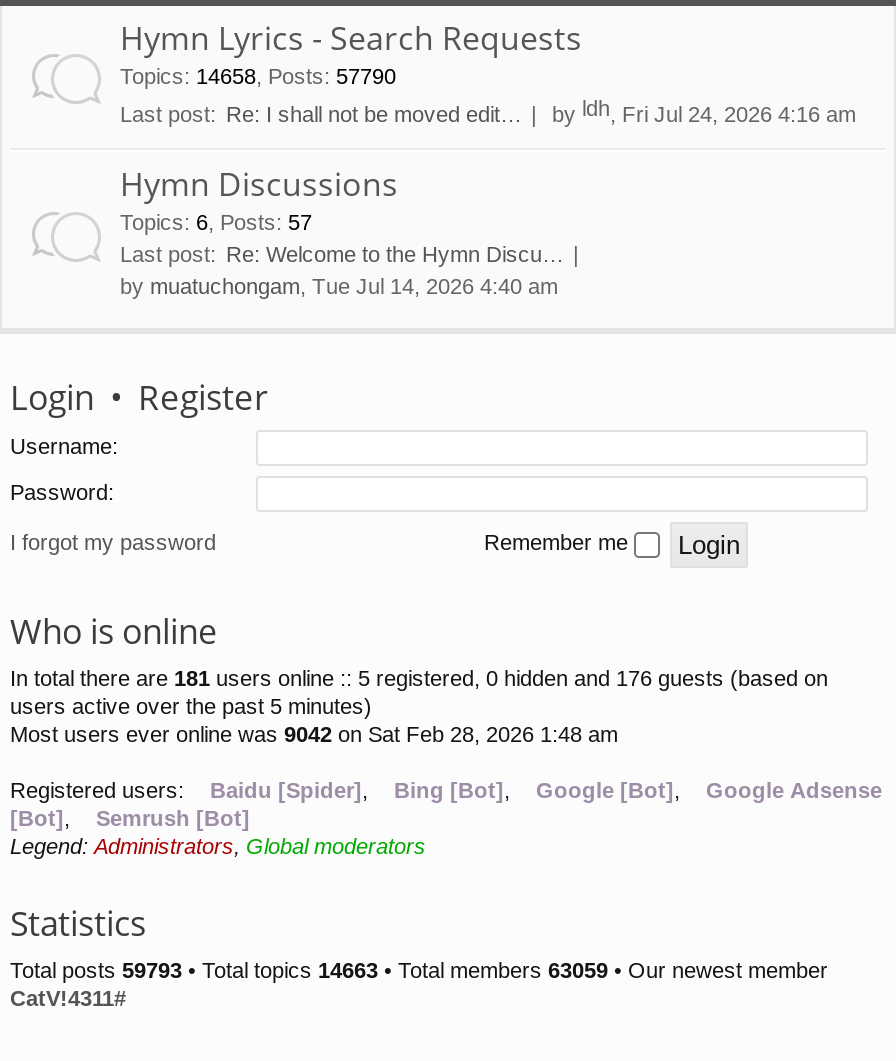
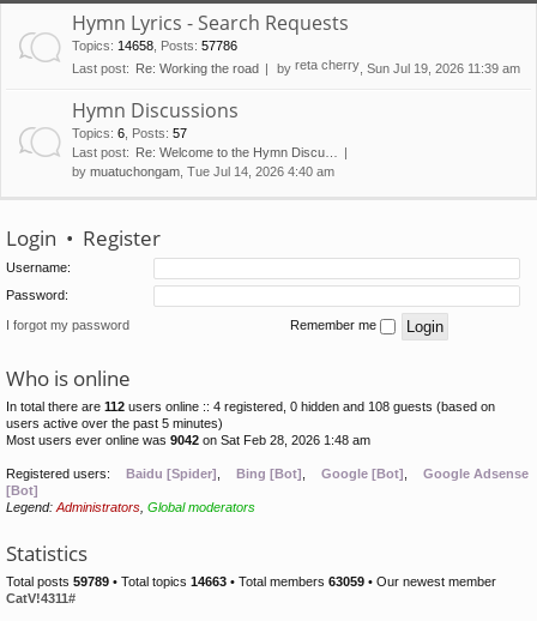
- Topics: 14658, Posts: 57790
+ Topics: 14658, Posts: 57786

- Last post: Re: I shall not be moved edit…
- by ldh, Fri Jul 24, 2026 4:16 am
+ Last post: Re: Working the road
+ by reta cherry, Sun Jul 19, 2026 11:39 am

- In total there are 181 users online :: 5 registered, 0 hidden and 176 guests (based on
+ In total there are 112 users online :: 4 registered, 0 hidden and 108 guests (based on

- [Bot],
- Semrush [Bot]
+ [Bot]

- Total posts 59793 • Total topics 14663 • Total members 63059 • Our newest member
+ Total posts 59789 • Total topics 14663 • Total members 63059 • Our newest member
